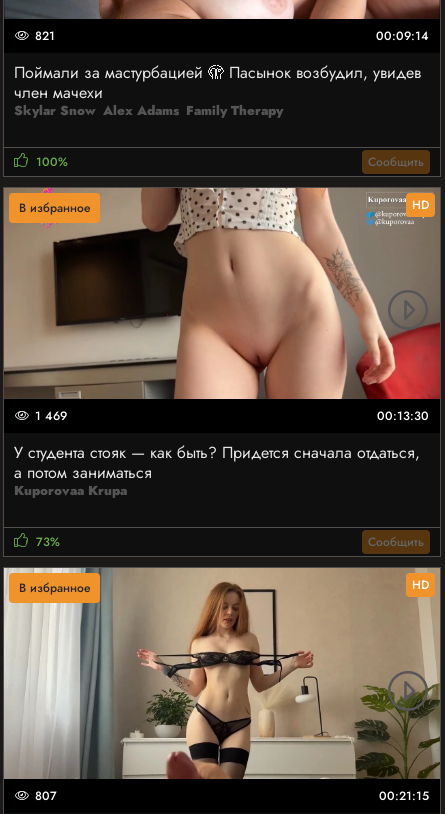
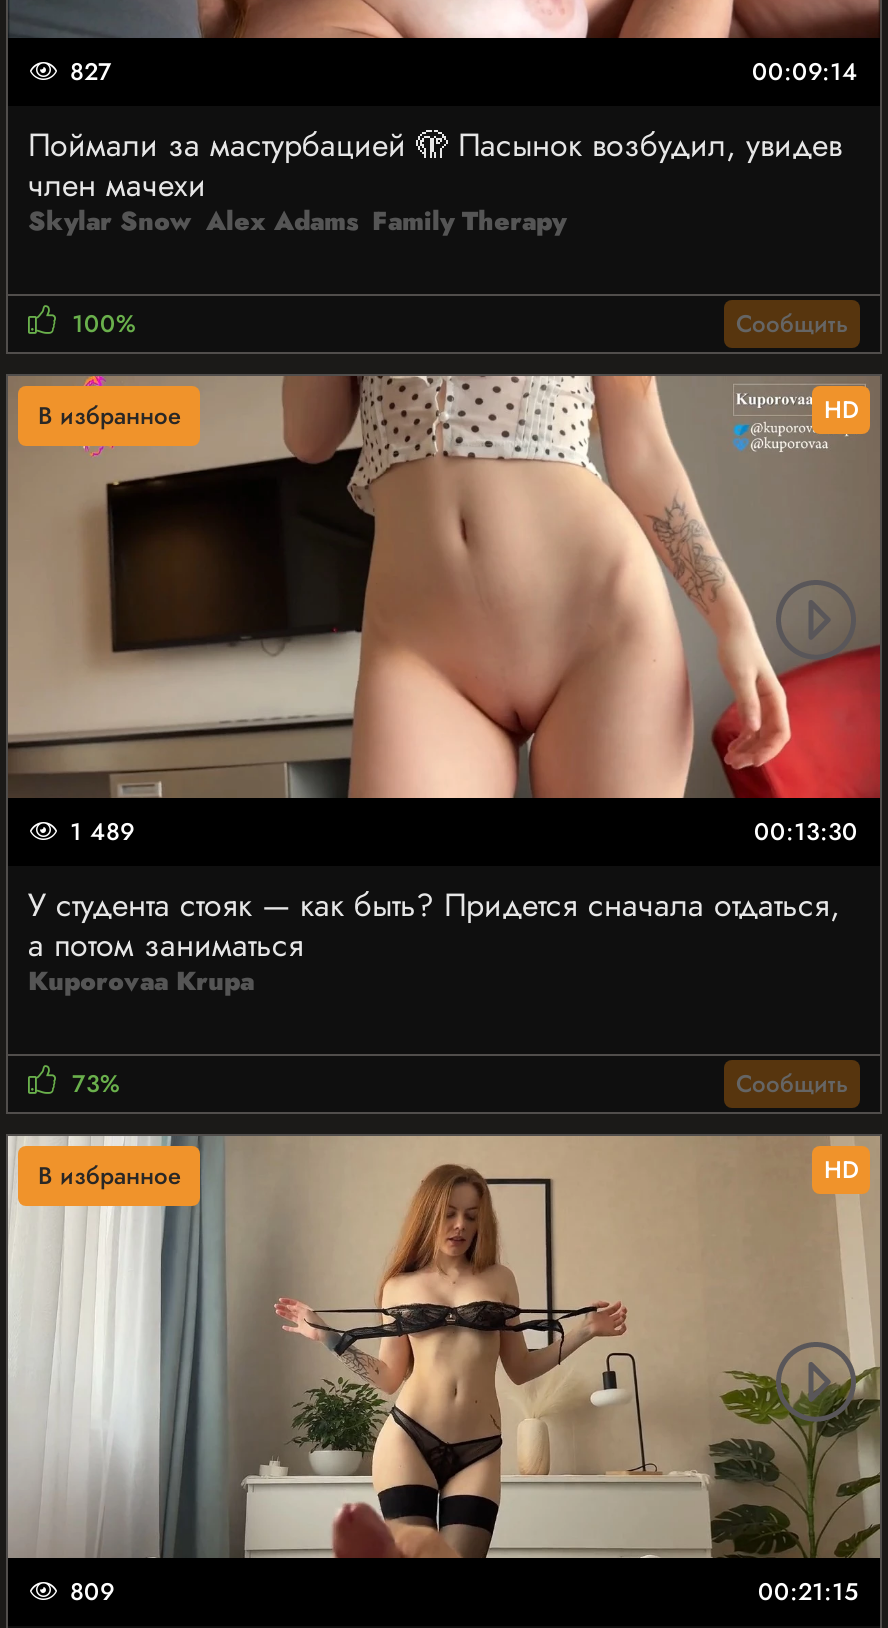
- 821
+ 827

- 1 469
+ 1 489

- 807
+ 809
